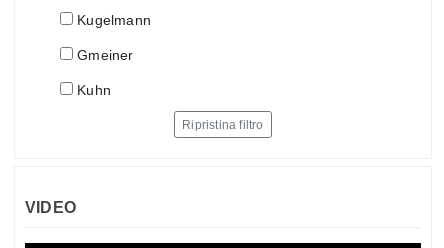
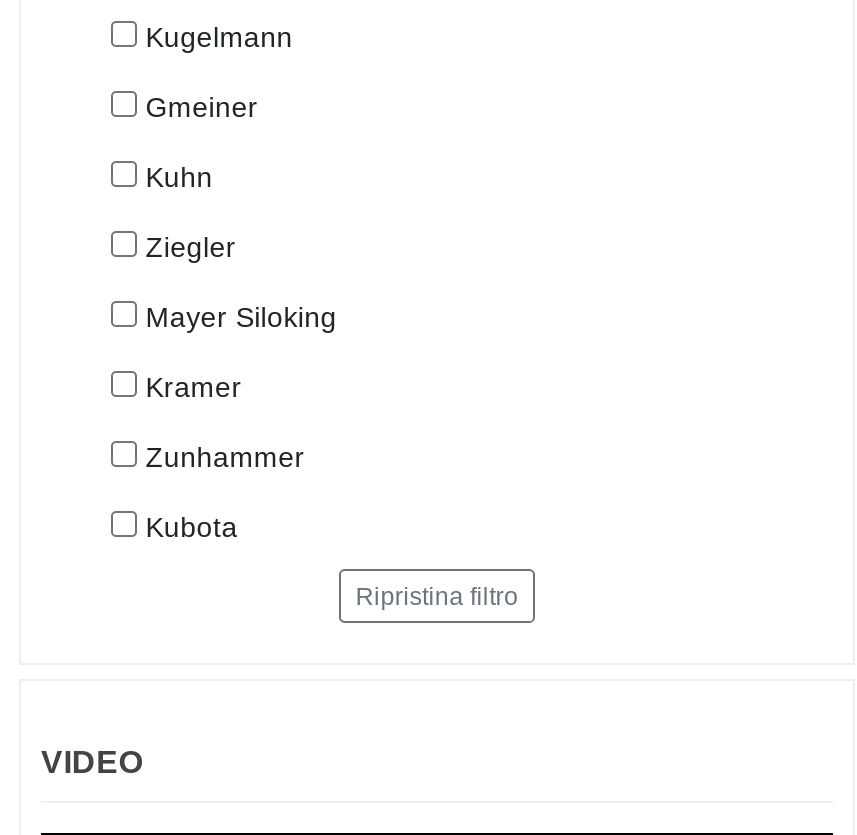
+ Ziegler
+ Mayer Siloking
+ Kramer
+ Zunhammer
+ Kubota
